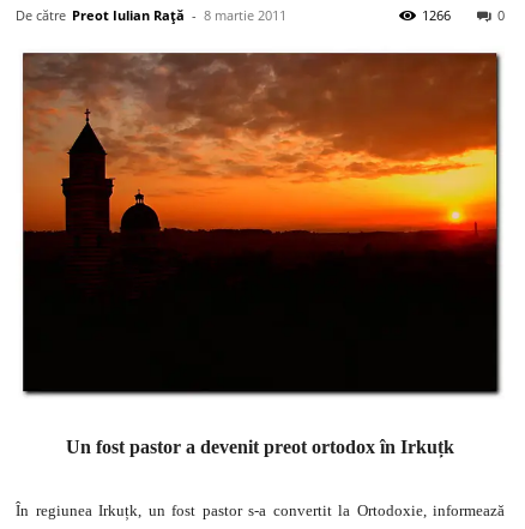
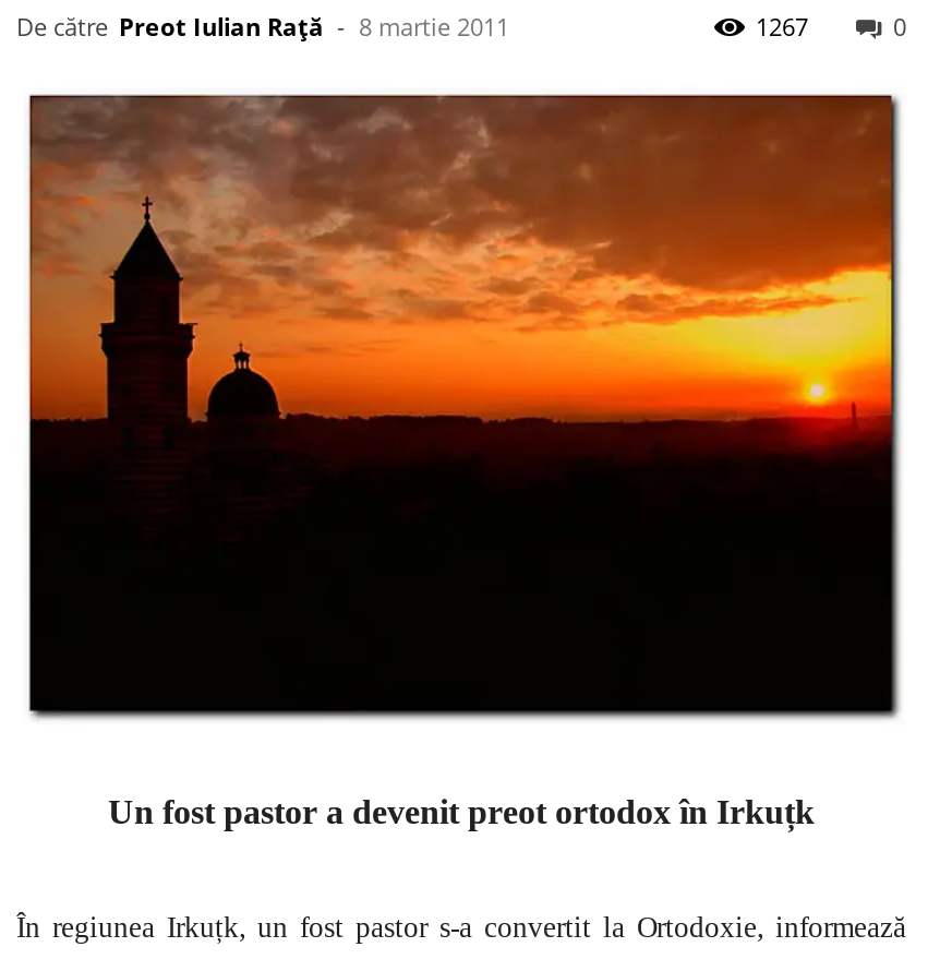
- 1266
+ 1267
